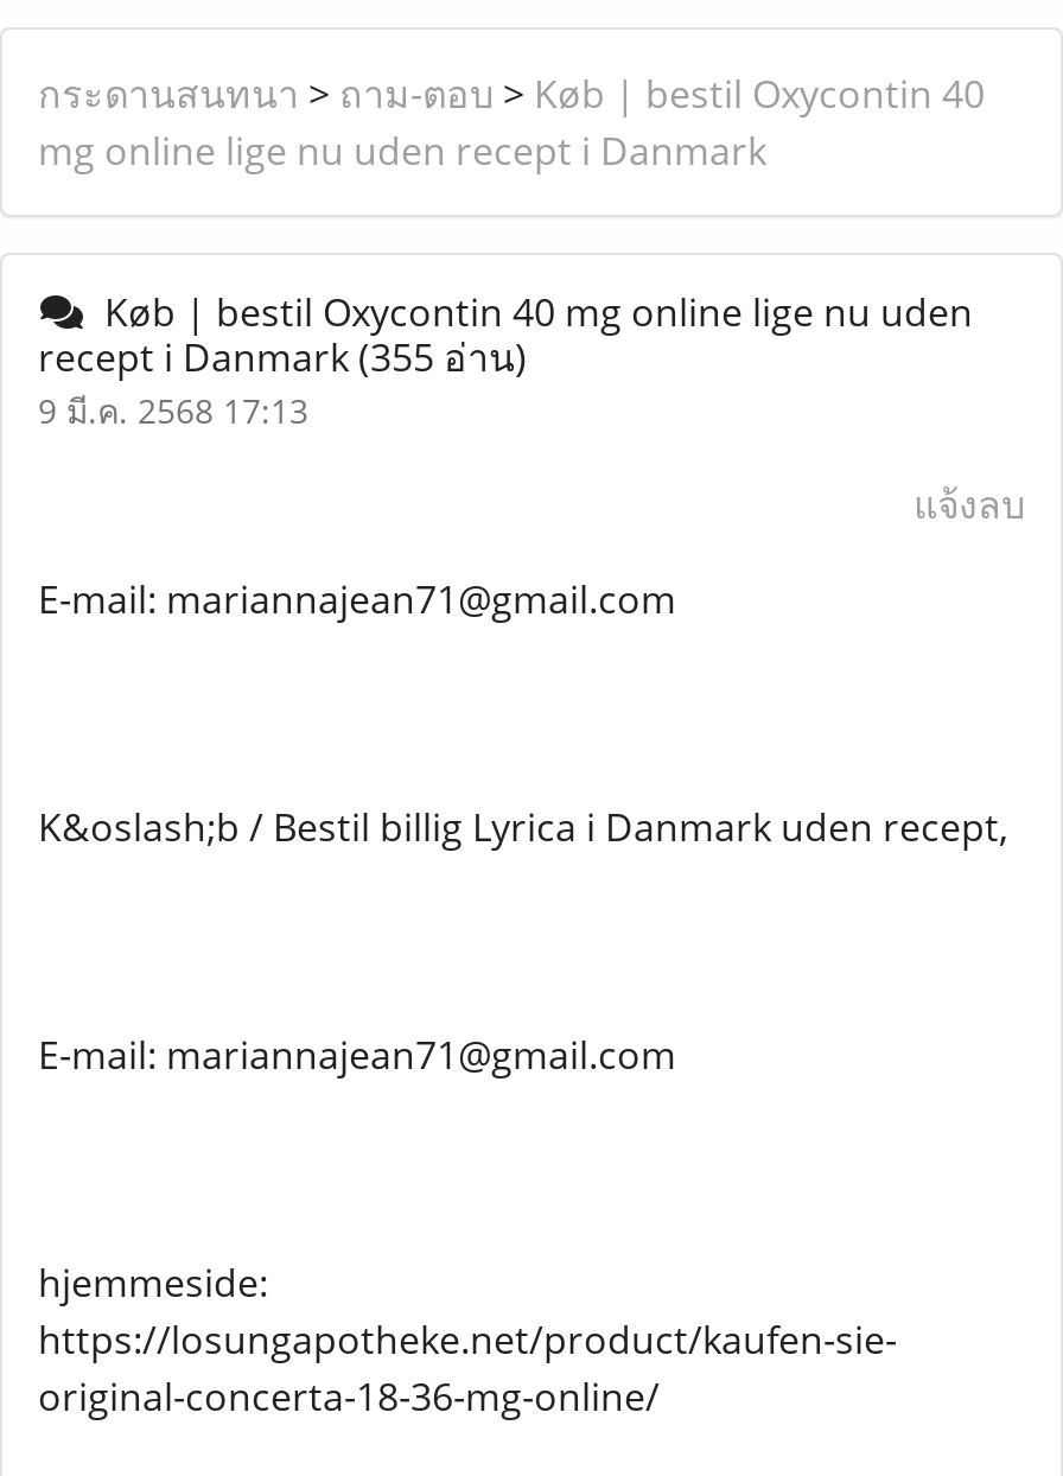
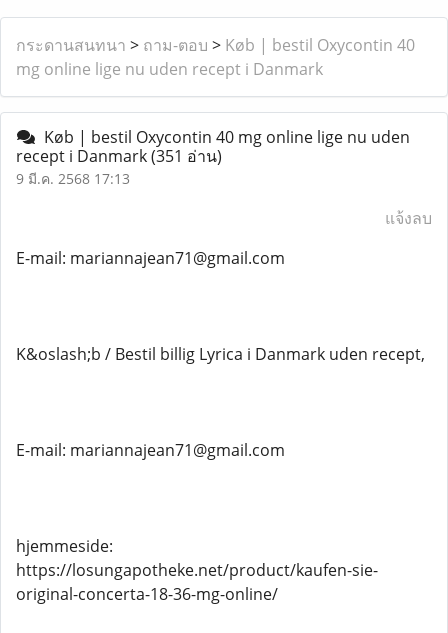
- recept i Danmark (355 อ่าน)
+ recept i Danmark (351 อ่าน)
